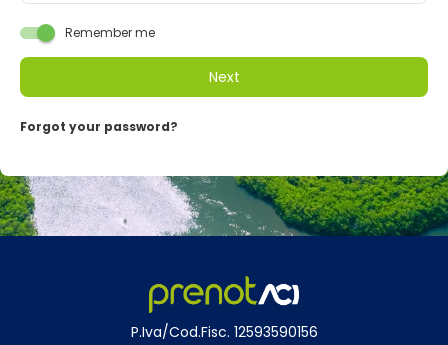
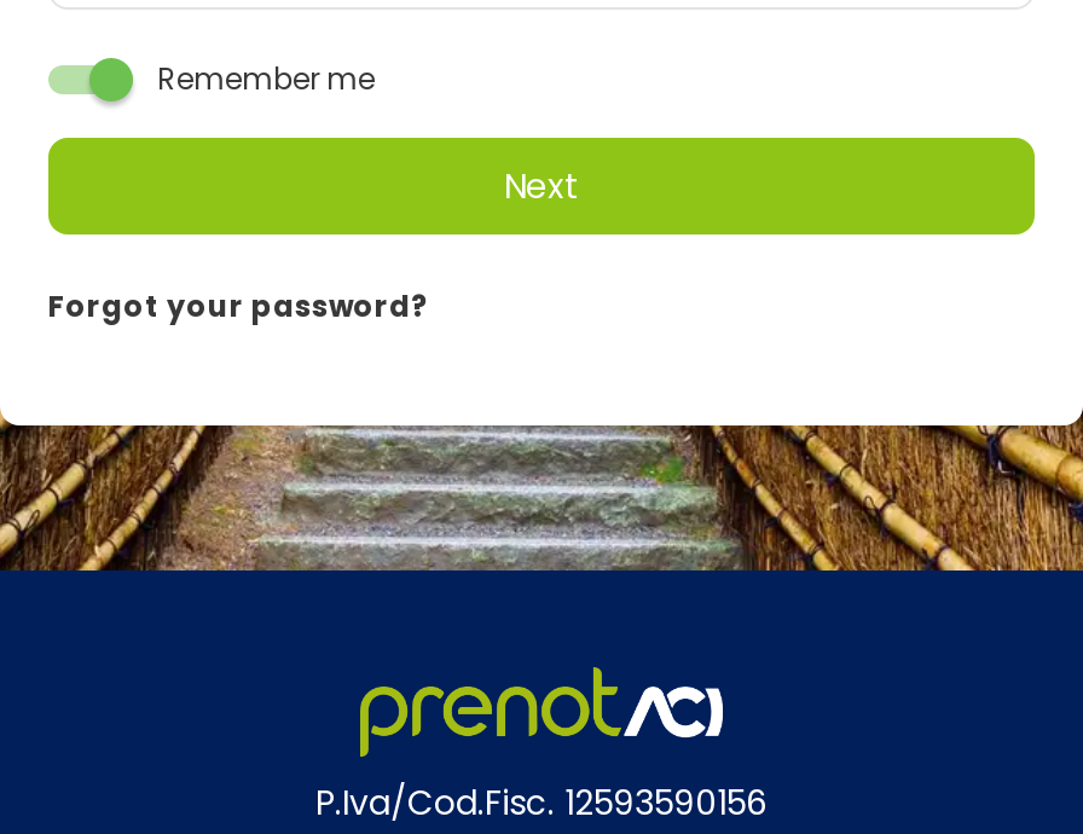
- [image]
+ [image]
